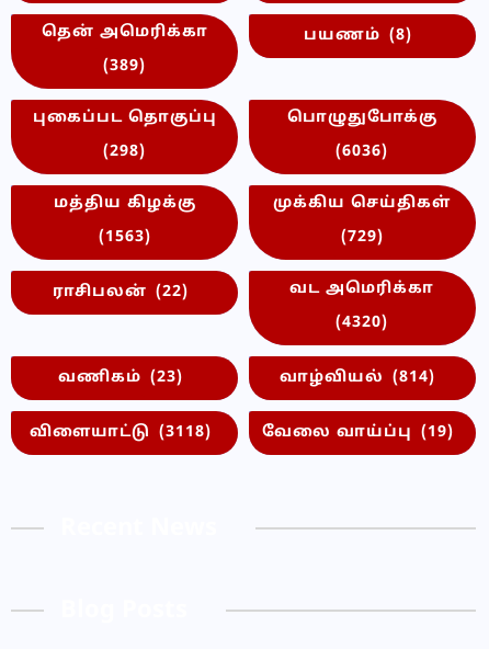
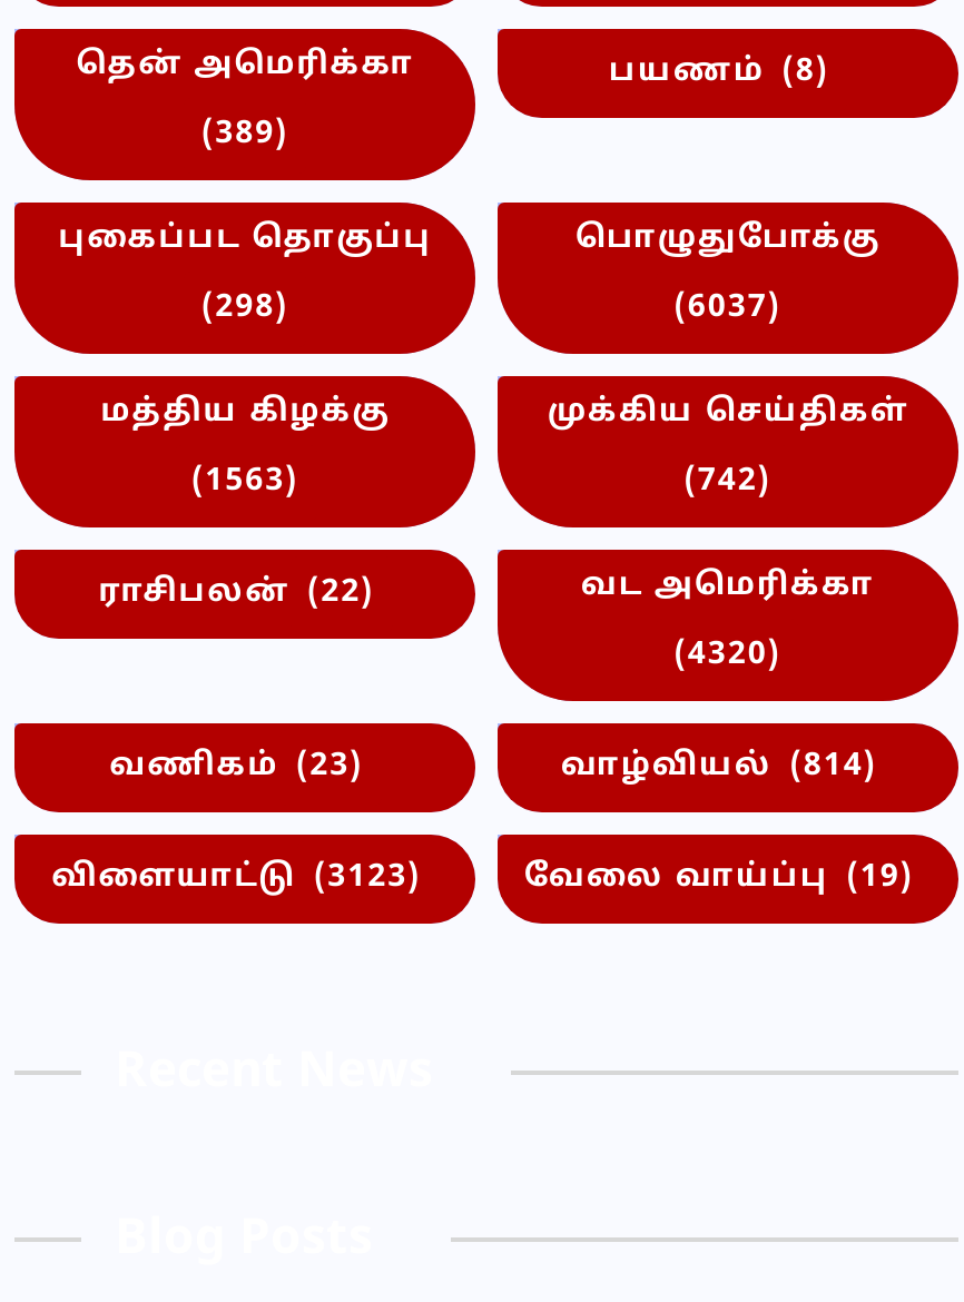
- (6036)
+ (6037)

- (729)
+ (742)

- விளையாட்டு (3118)
+ விளையாட்டு (3123)
